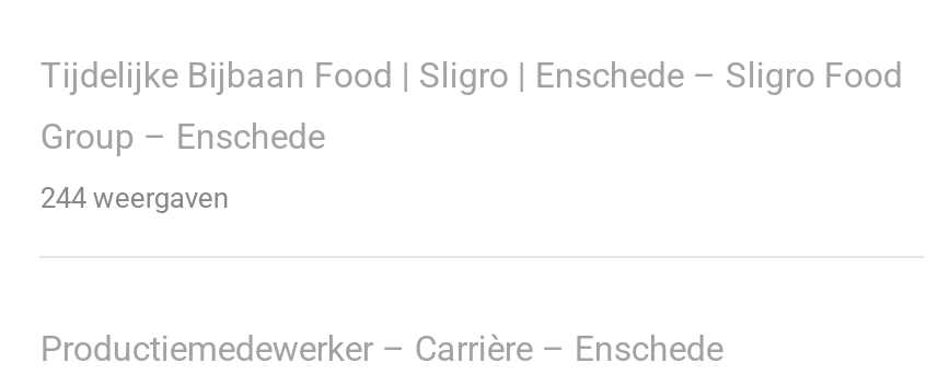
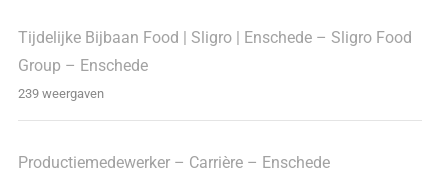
- 244 weergaven
+ 239 weergaven
